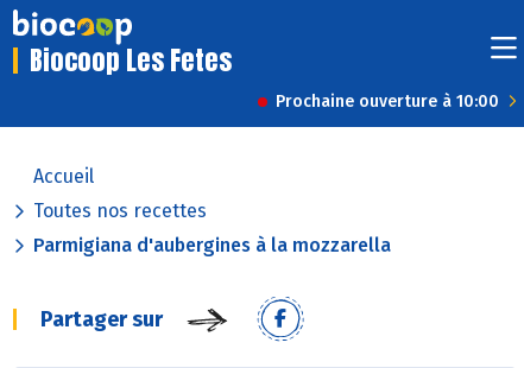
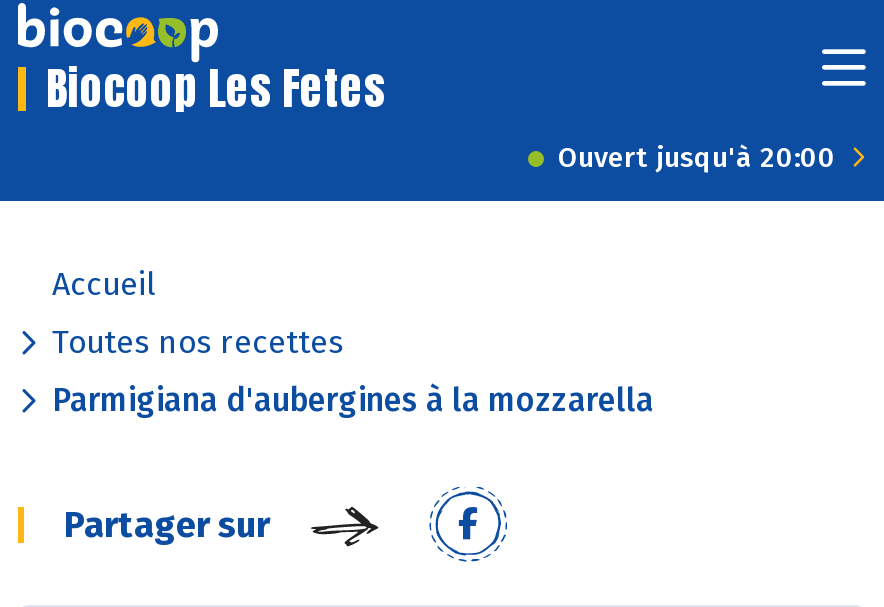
- Prochaine ouverture à 10:00
+ Ouvert jusqu'à 20:00
